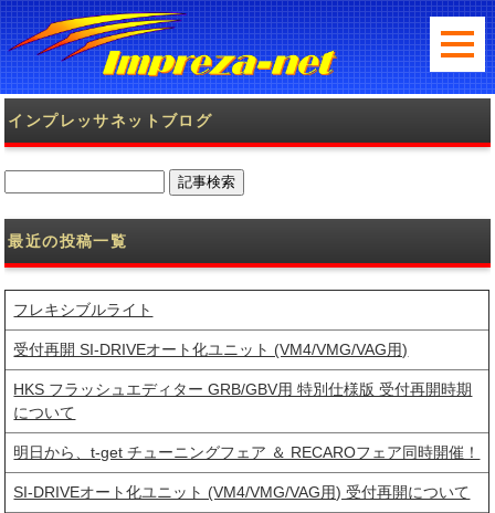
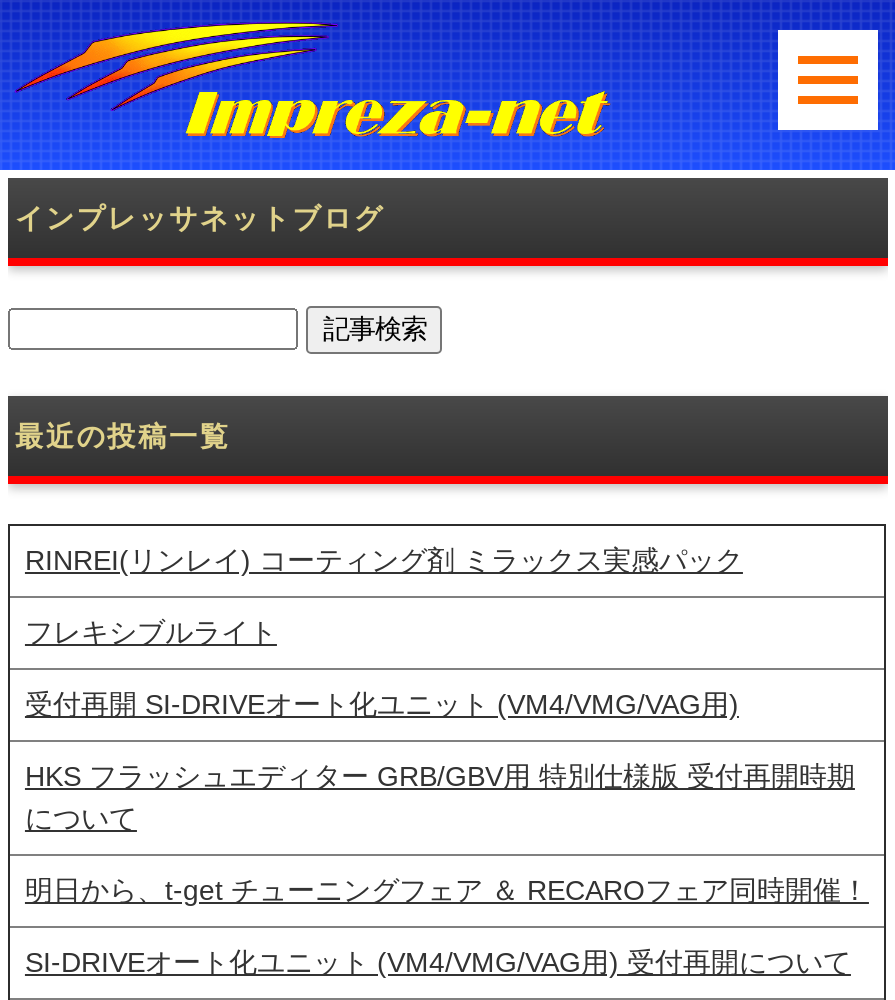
+ RINREI(リンレイ) コーティング剤 ミラックス実感パック
